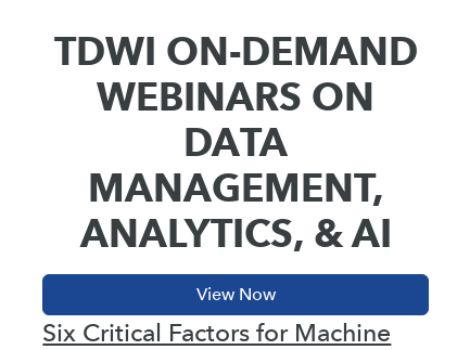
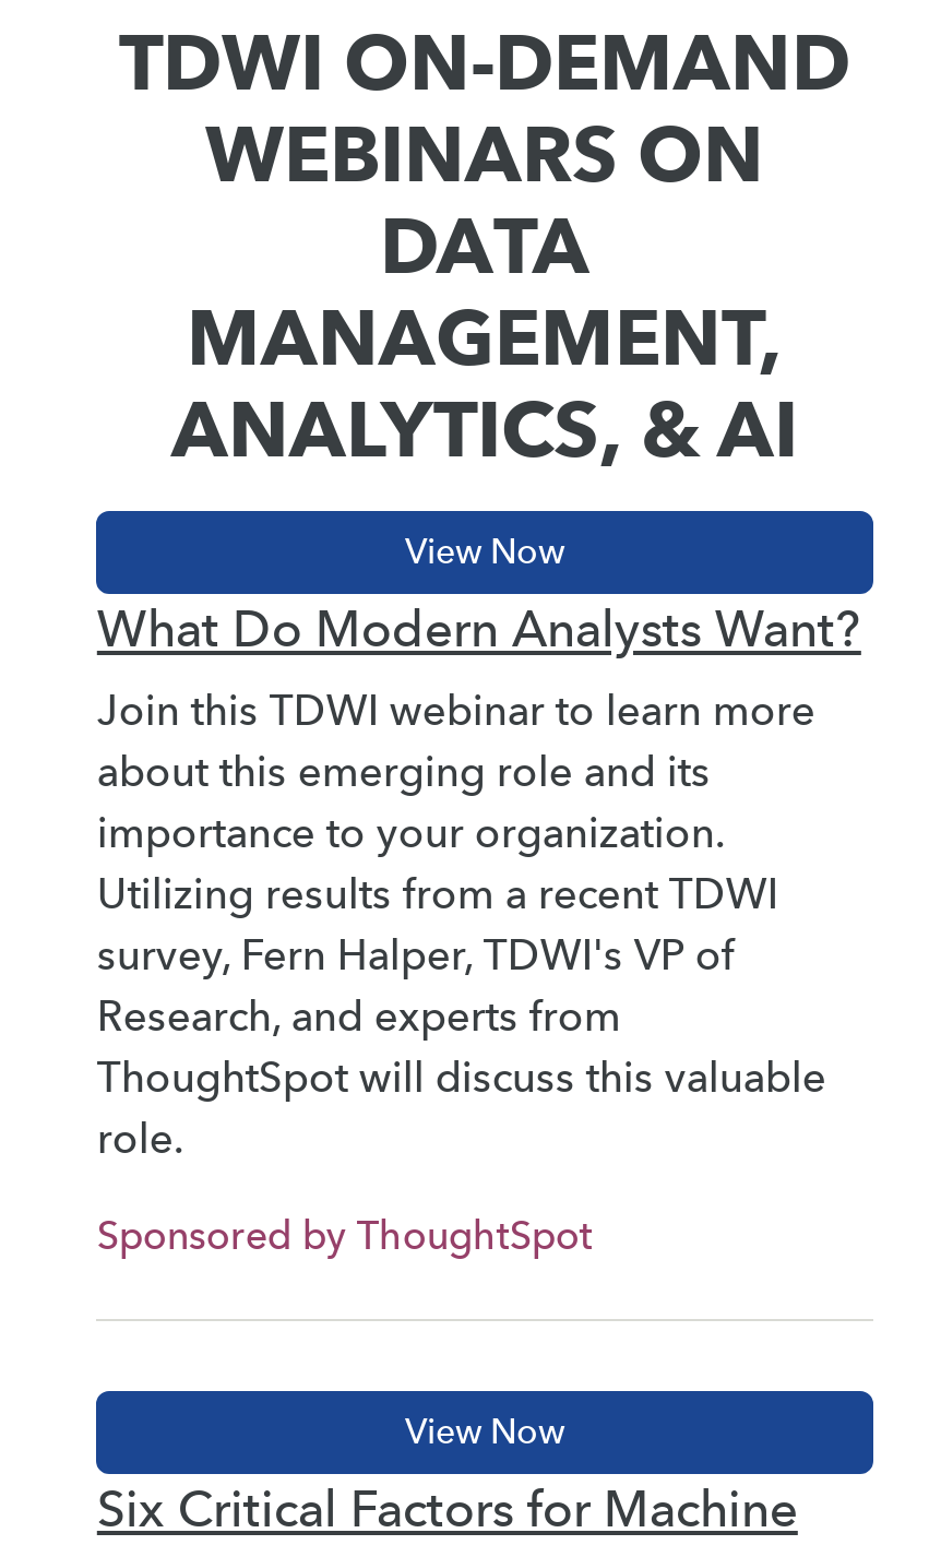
+ What Do Modern Analysts Want?
+ Join this TDWI webinar to learn more
+ about this emerging role and its
+ importance to your organization.
+ Utilizing results from a recent TDWI
+ survey, Fern Halper, TDWI's VP of
+ Research, and experts from
+ ThoughtSpot will discuss this valuable
+ role.
+ Sponsored by ThoughtSpot
